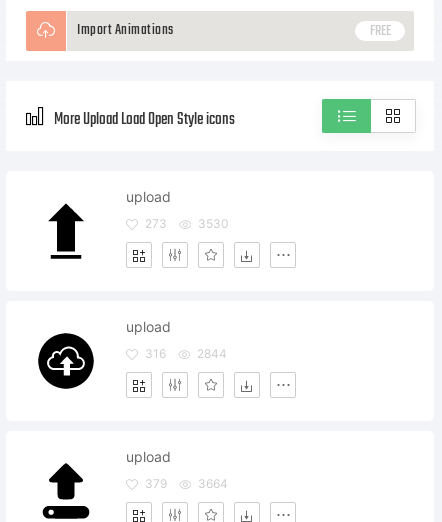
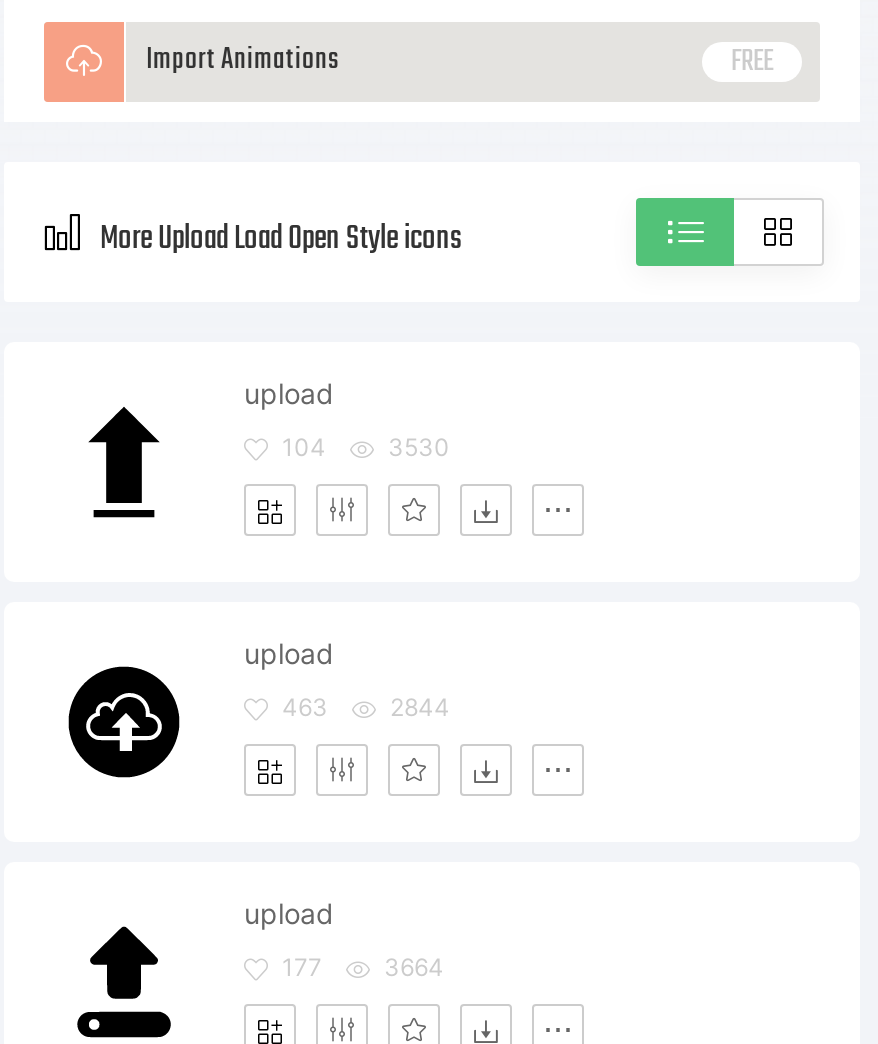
- 273
+ 104

- 316
+ 463

- 379
+ 177
